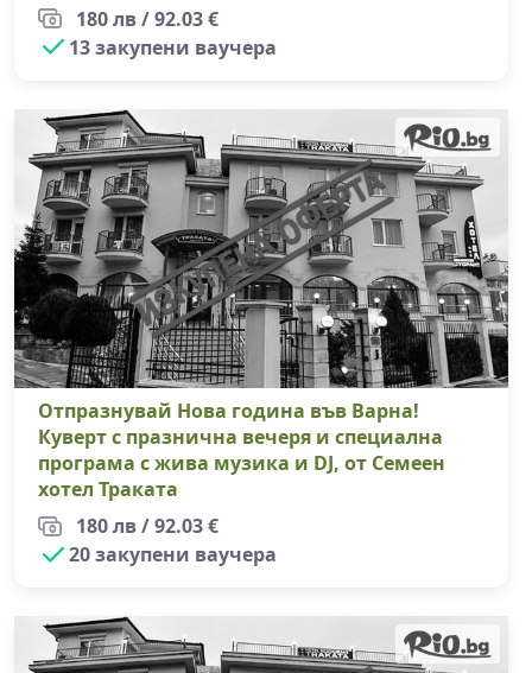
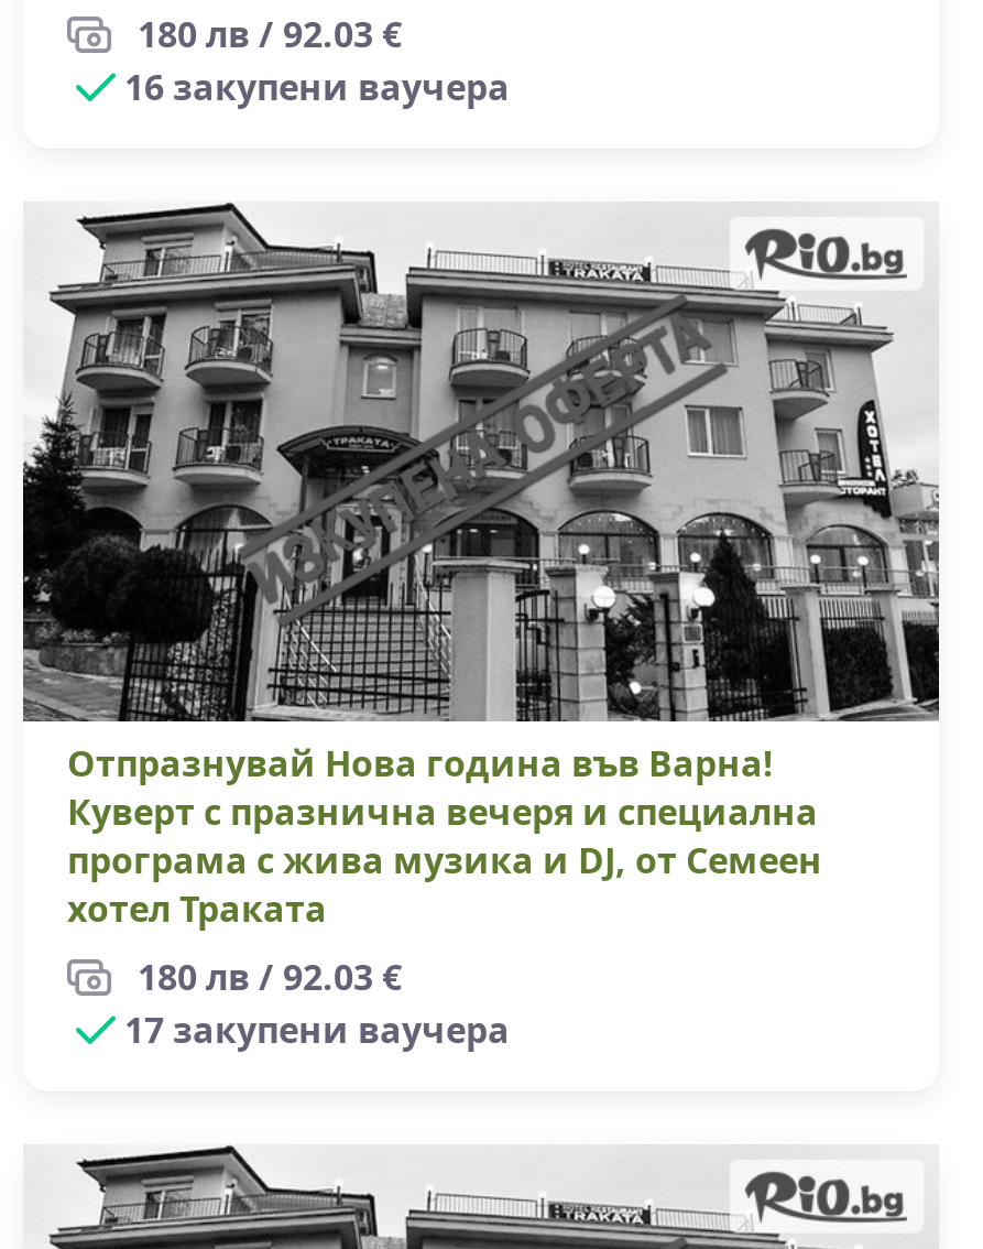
- 13 закупени ваучера
+ 16 закупени ваучера

- 20 закупени ваучера
+ 17 закупени ваучера
